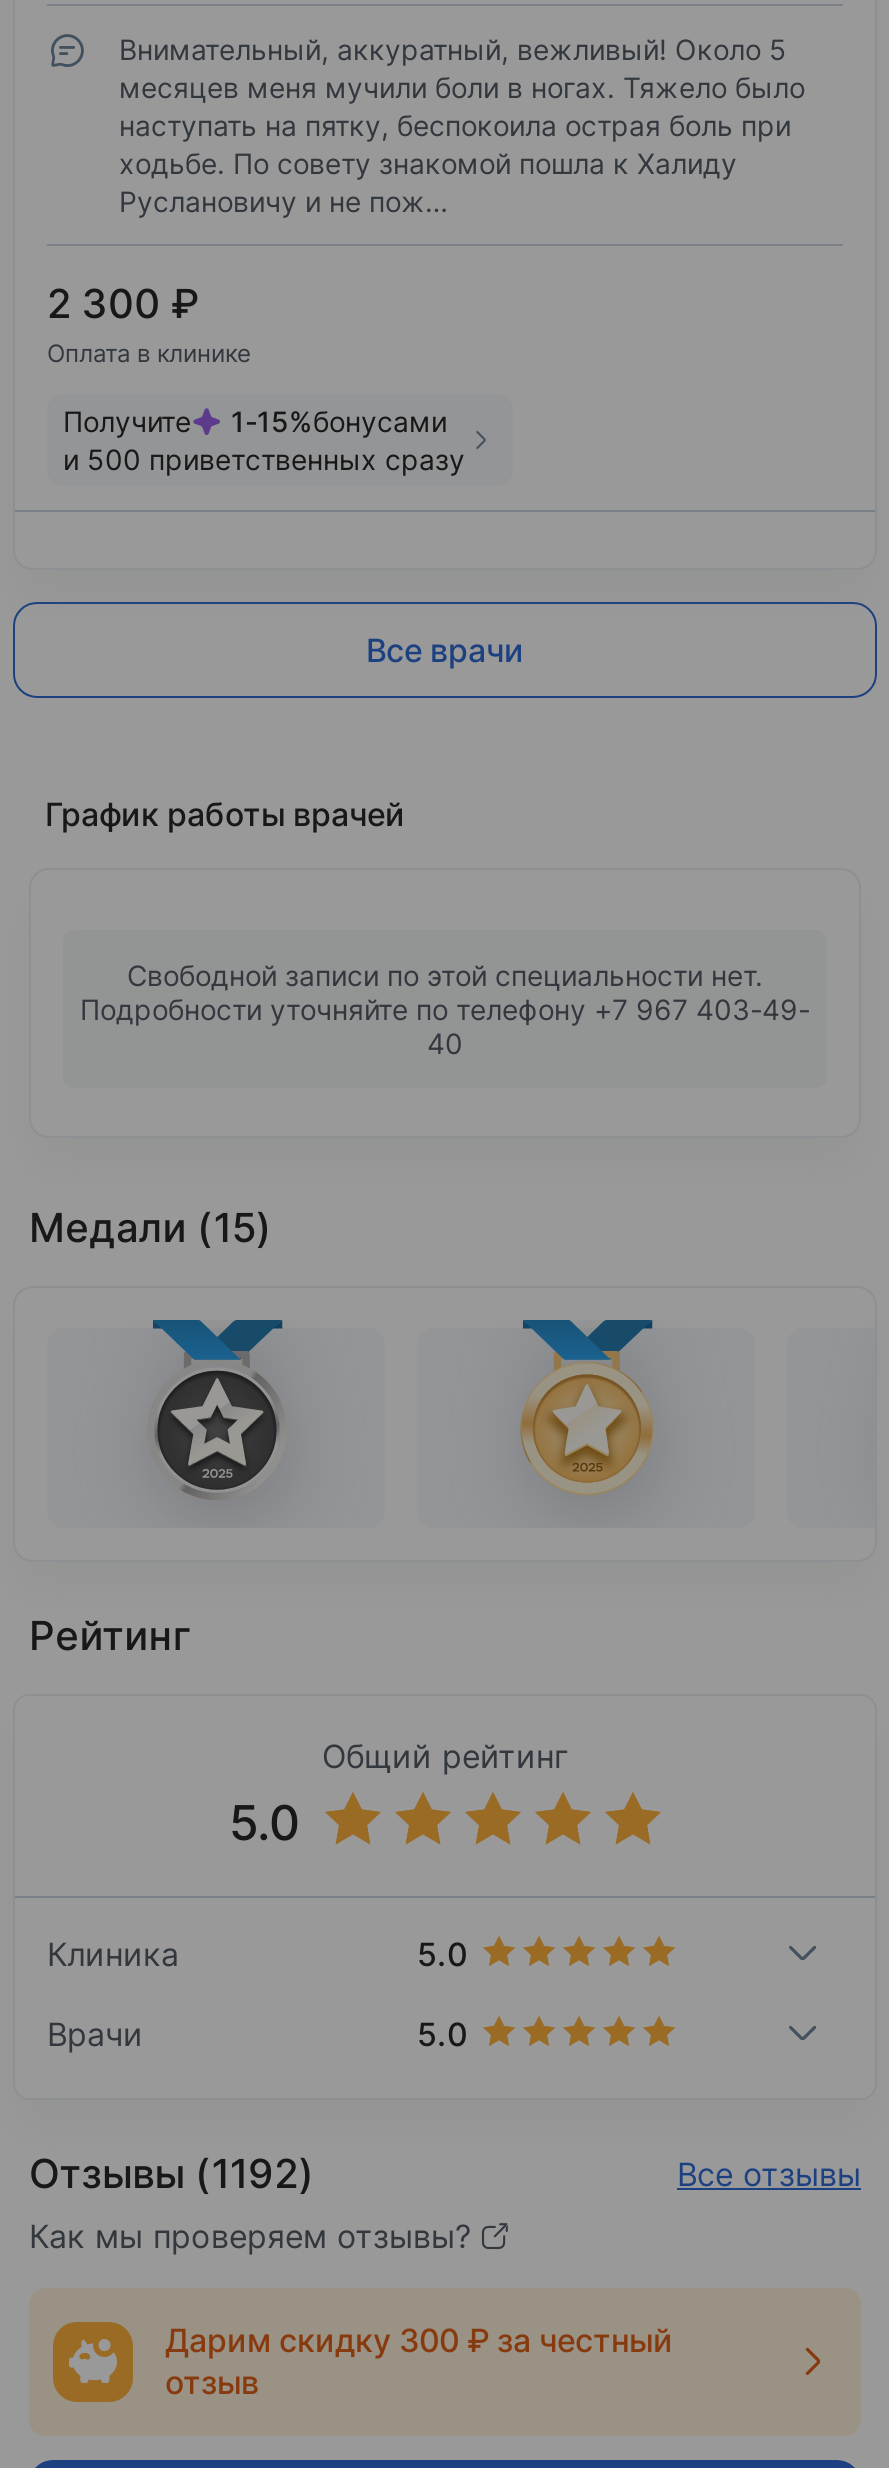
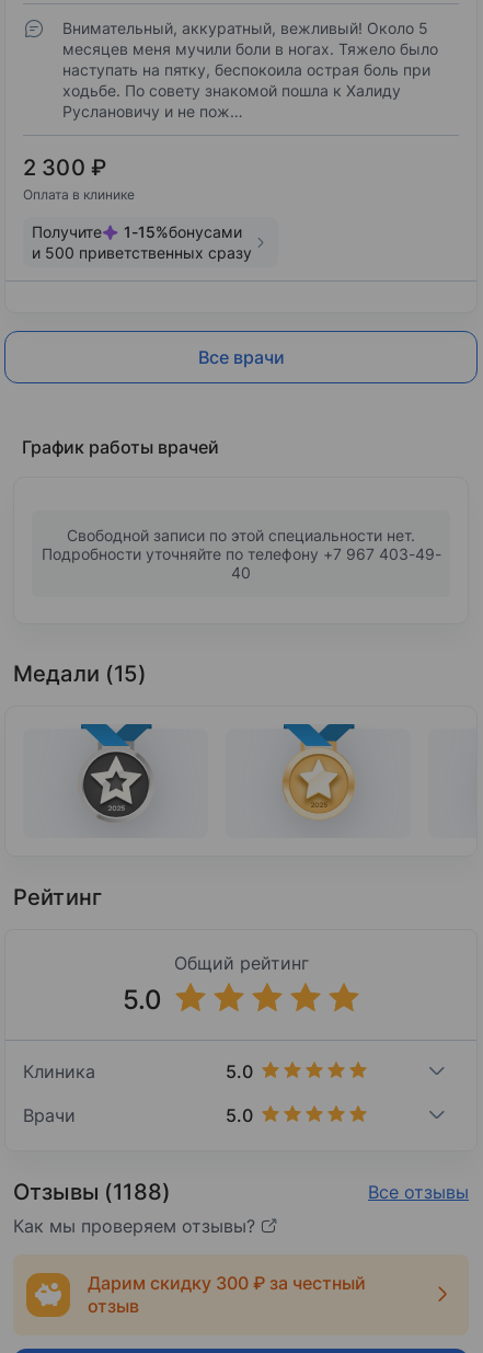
- Отзывы (1192)
+ Отзывы (1188)
